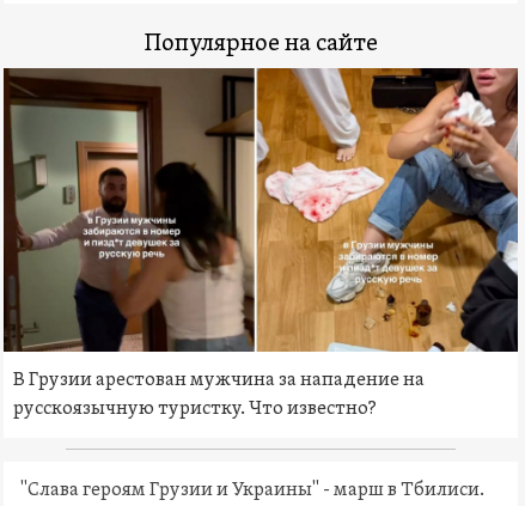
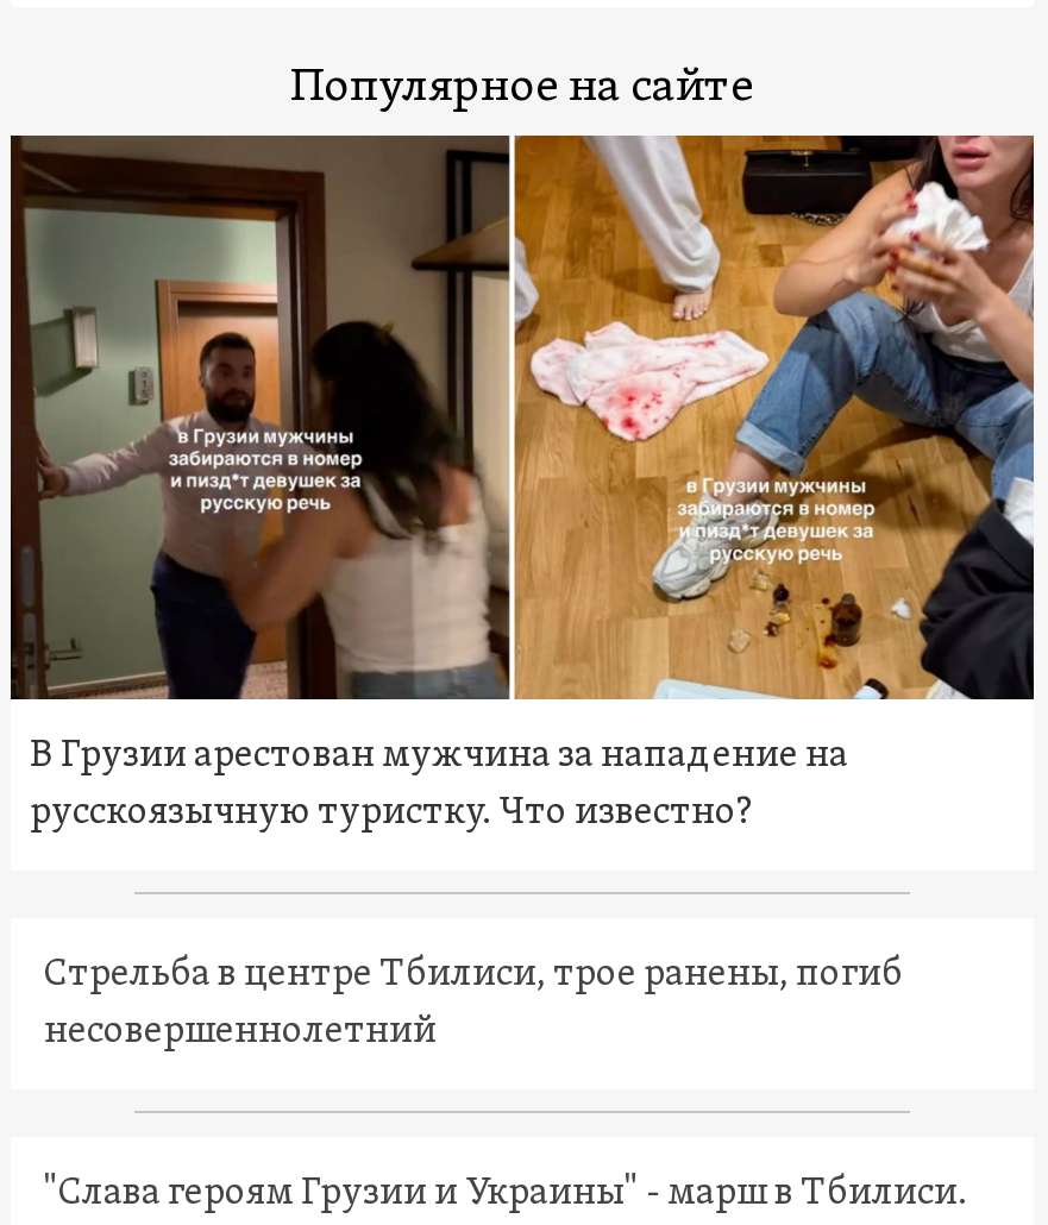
+ Стрельба в центре Тбилиси, трое ранены, погиб
+ несовершеннолетний
